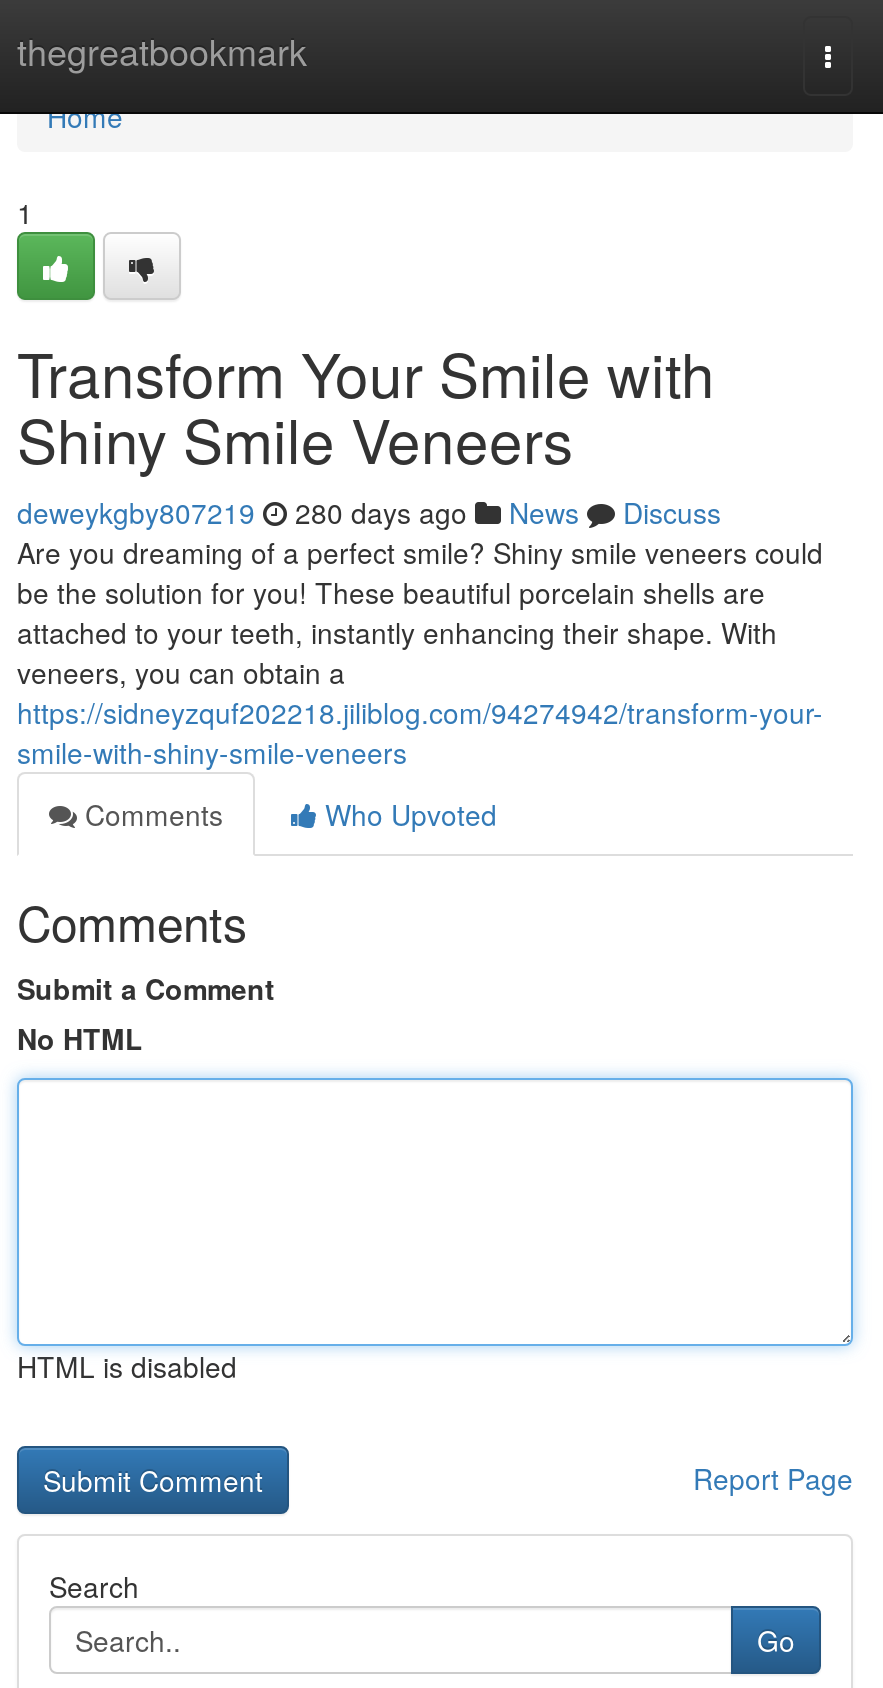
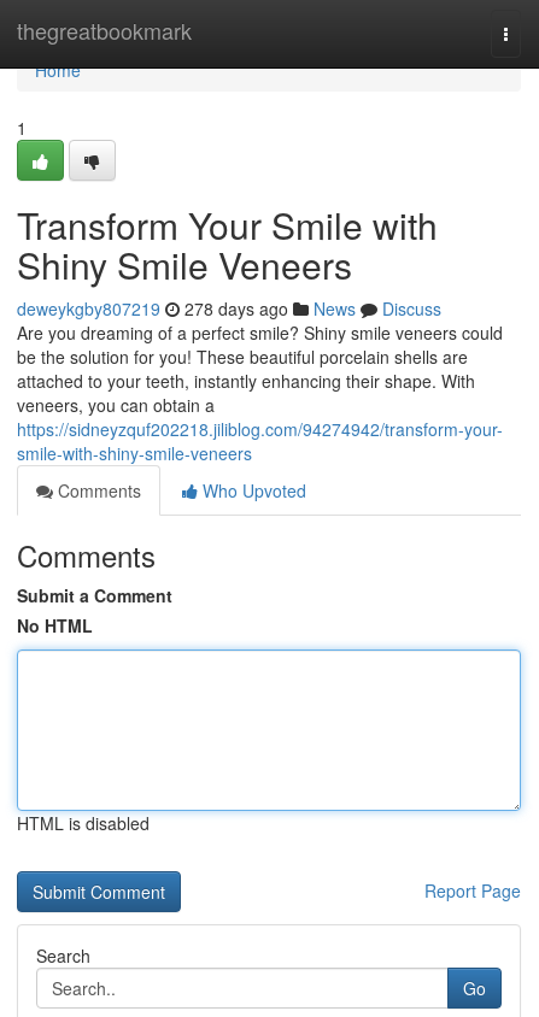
- deweykgby807219 280 days ago News Discuss
+ deweykgby807219 278 days ago News Discuss
